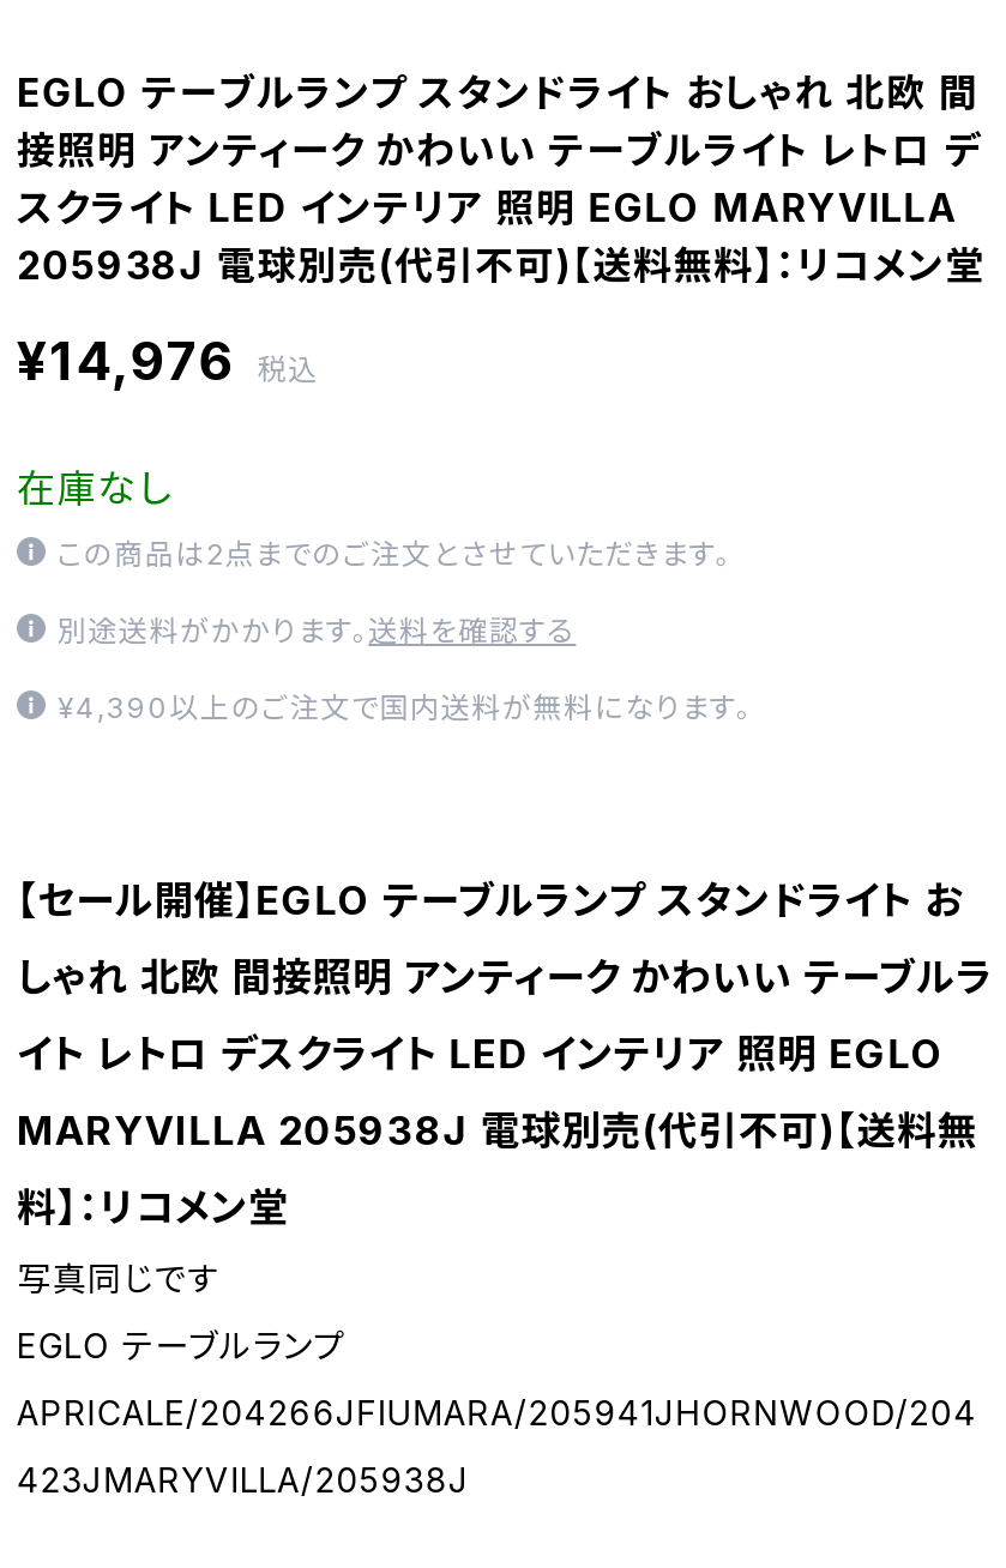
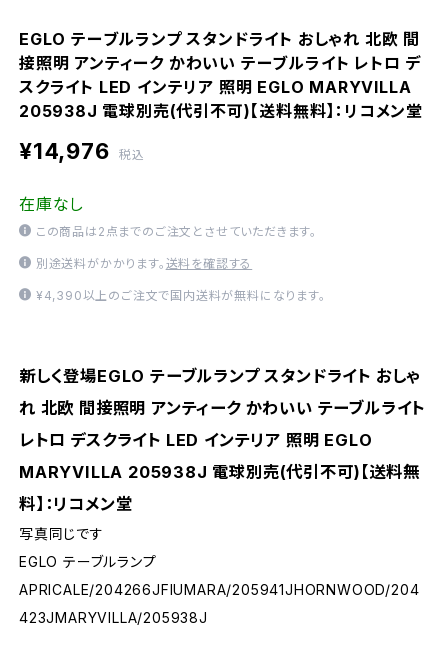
- 【セール開催】EGLO テーブルランプ スタンドライト お
+ 新しく登場EGLO テーブルランプ スタンドライト おしゃ

- しゃれ 北欧 間接照明 アンティーク かわいい テーブルラ
+ れ 北欧 間接照明 アンティーク かわいい テーブルライト

- イト レトロ デスクライト LED インテリア 照明 EGLO
+ レトロ デスクライト LED インテリア 照明 EGLO
